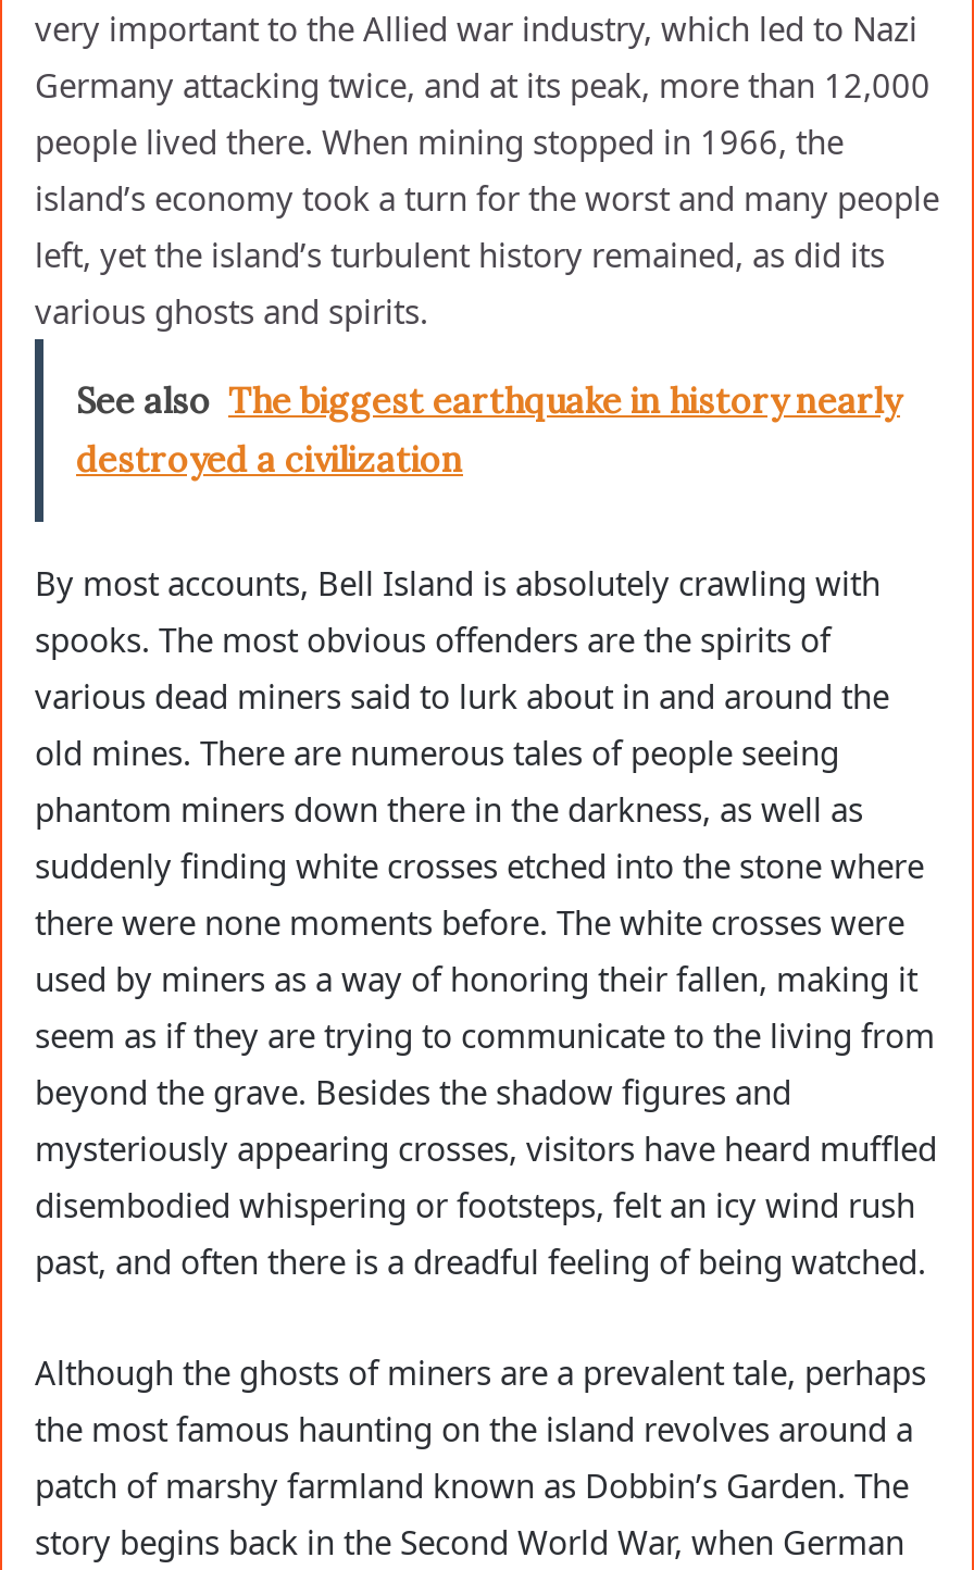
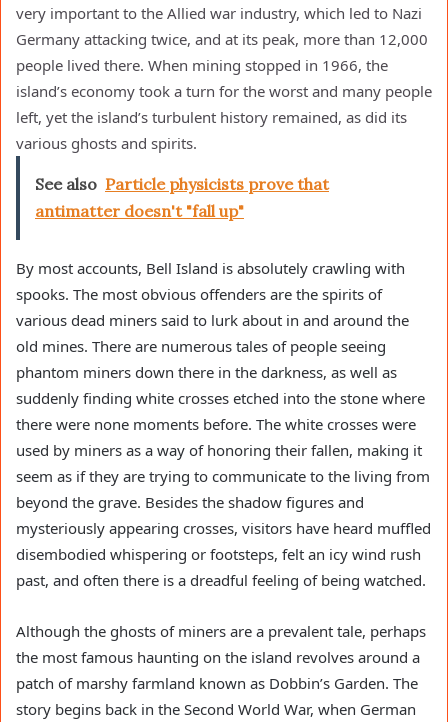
- See also The biggest earthquake in history nearly
- destroyed a civilization
+ See also Particle physicists prove that
+ antimatter doesn't "fall up"
